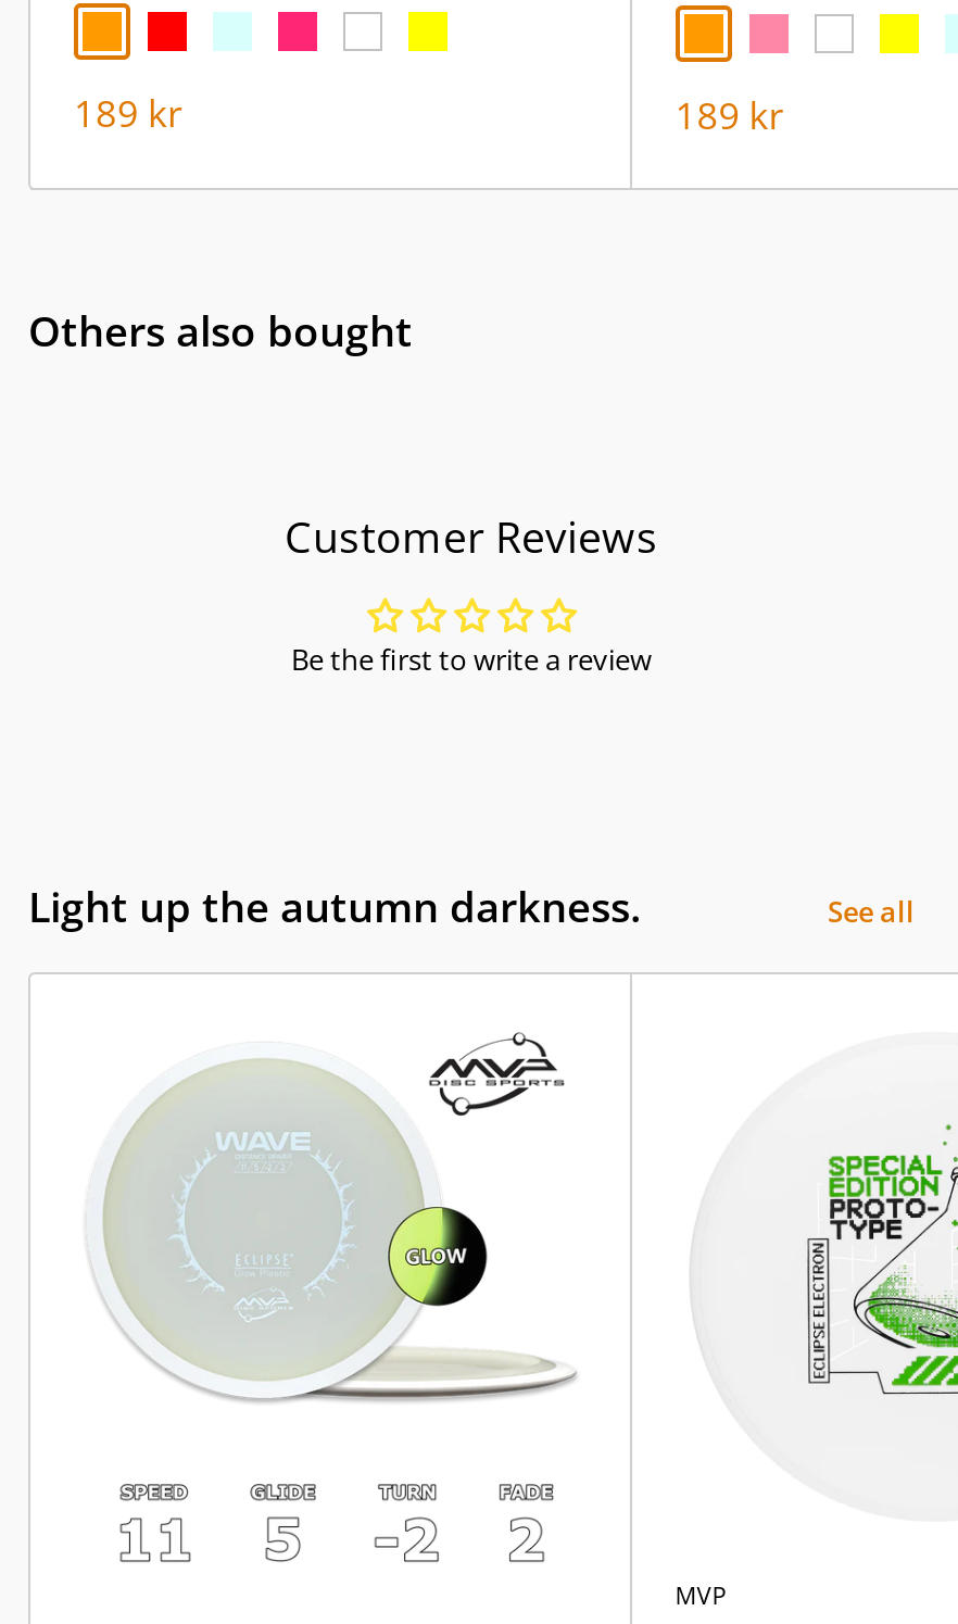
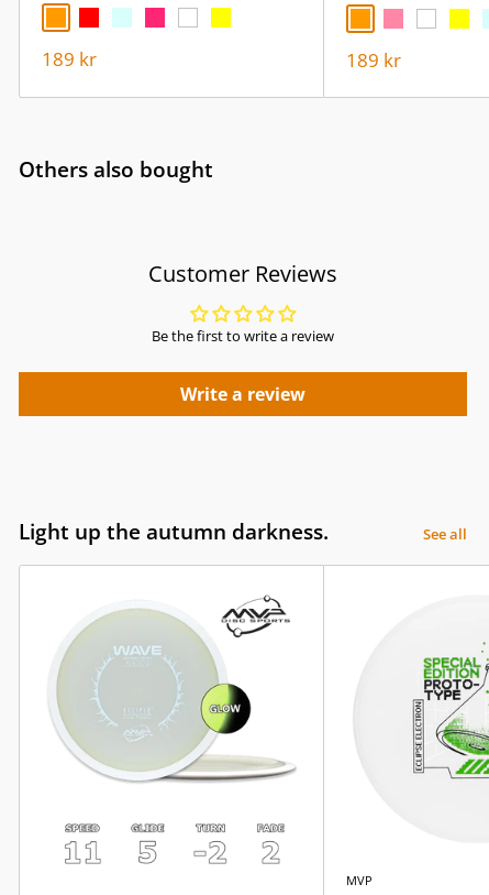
+ Write a review
